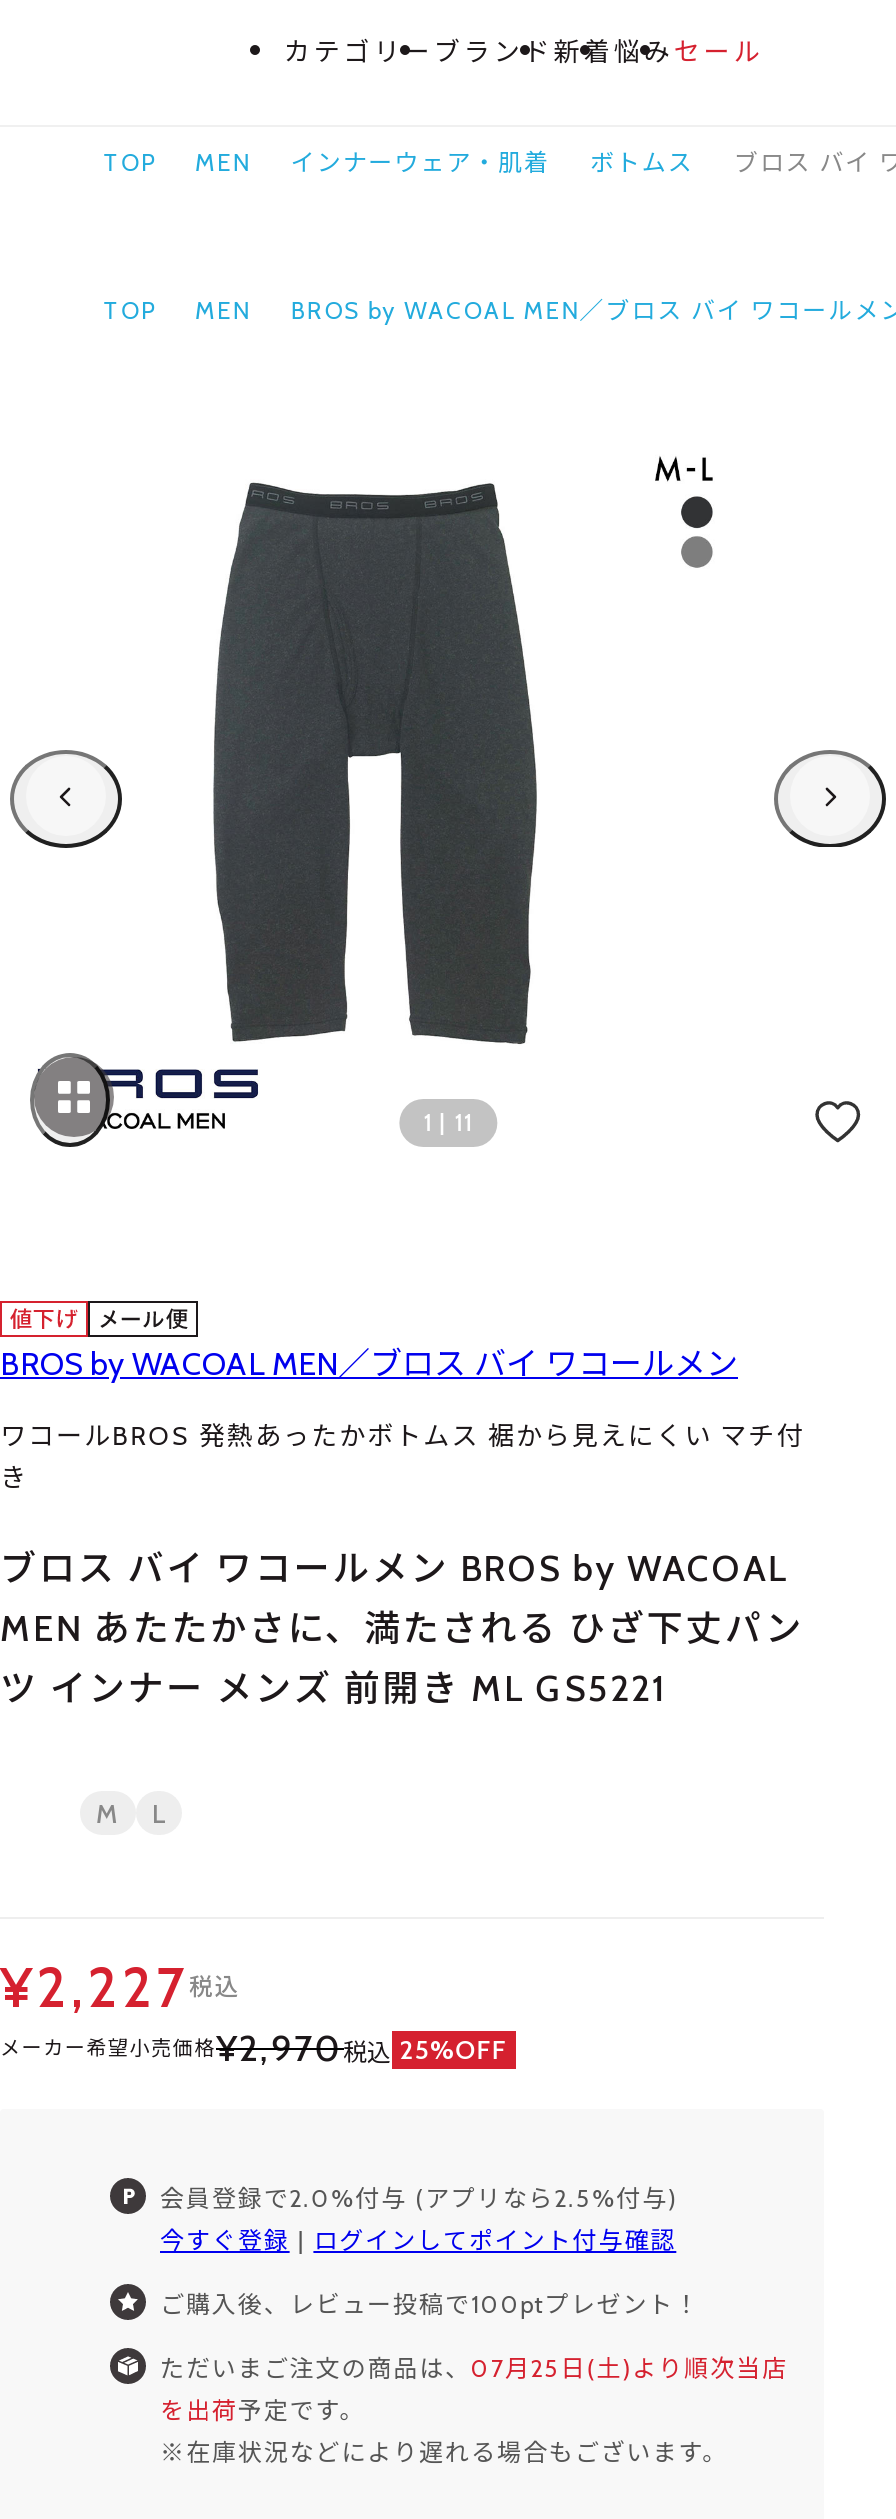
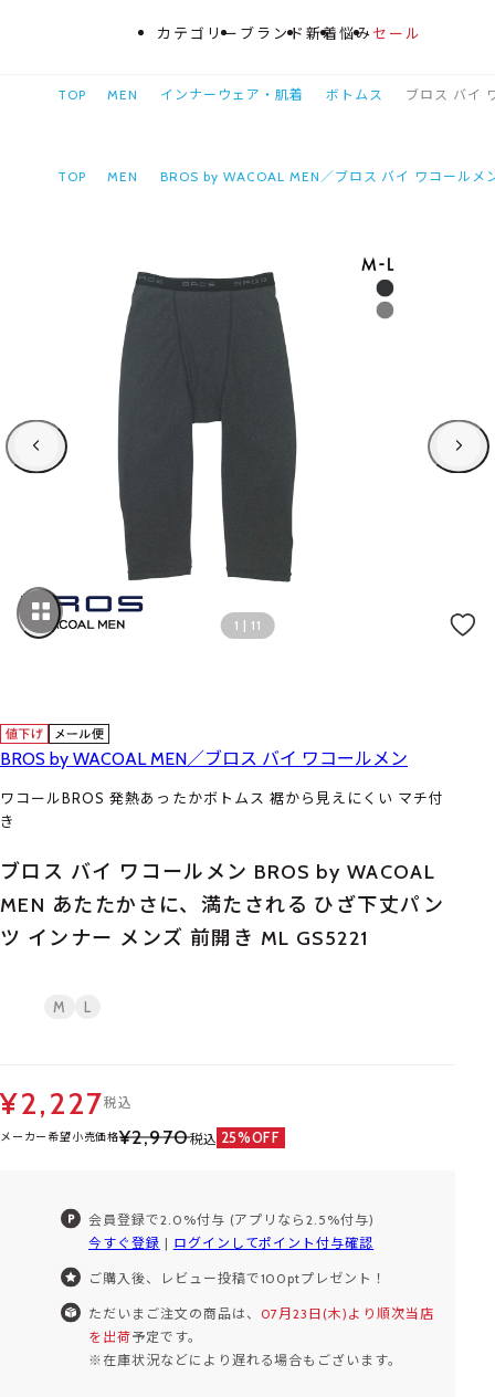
- ただいまご注文の商品は、07月25日(土)より順次当店
+ ただいまご注文の商品は、07月23日(木)より順次当店
